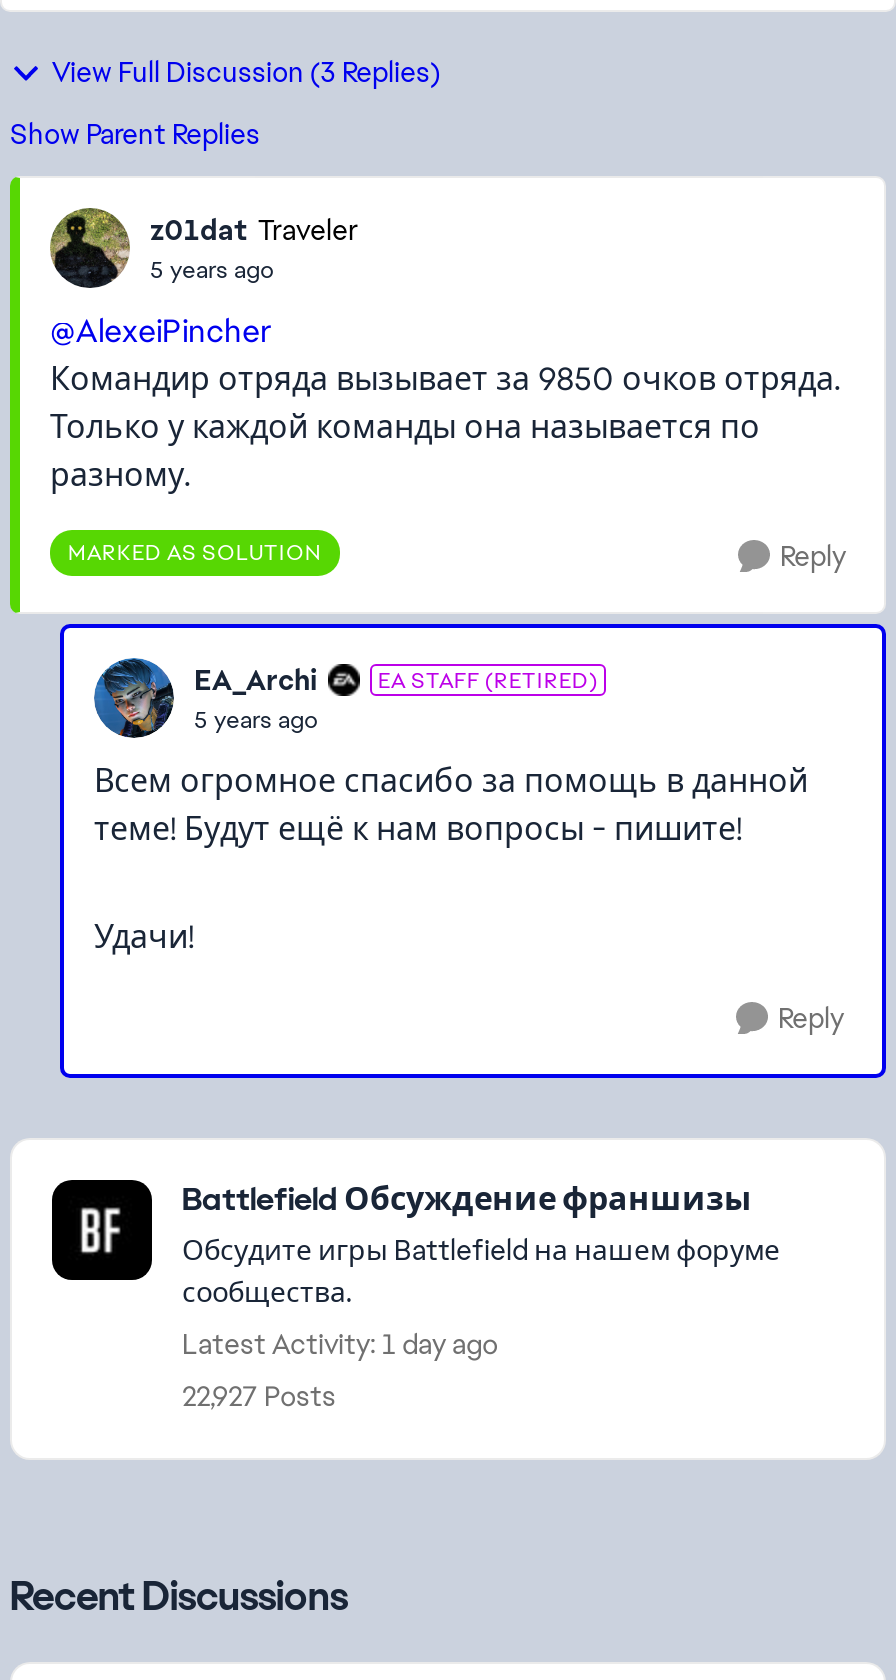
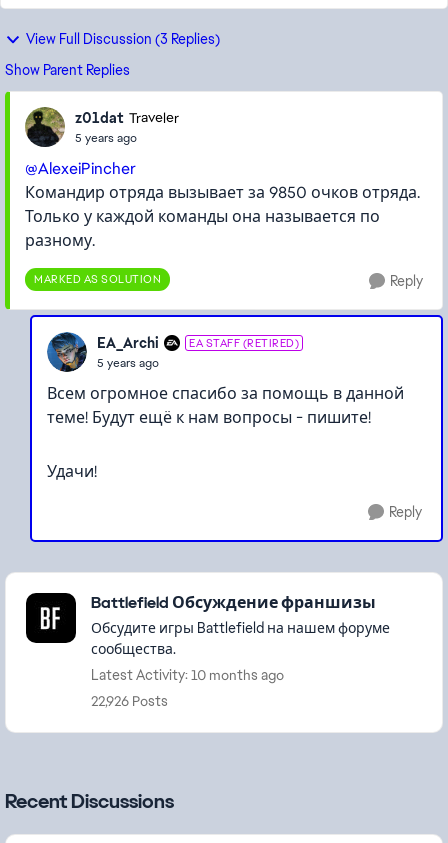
- Latest Activity: 1 day ago
+ Latest Activity: 10 months ago

- 22,927 Posts
+ 22,926 Posts
